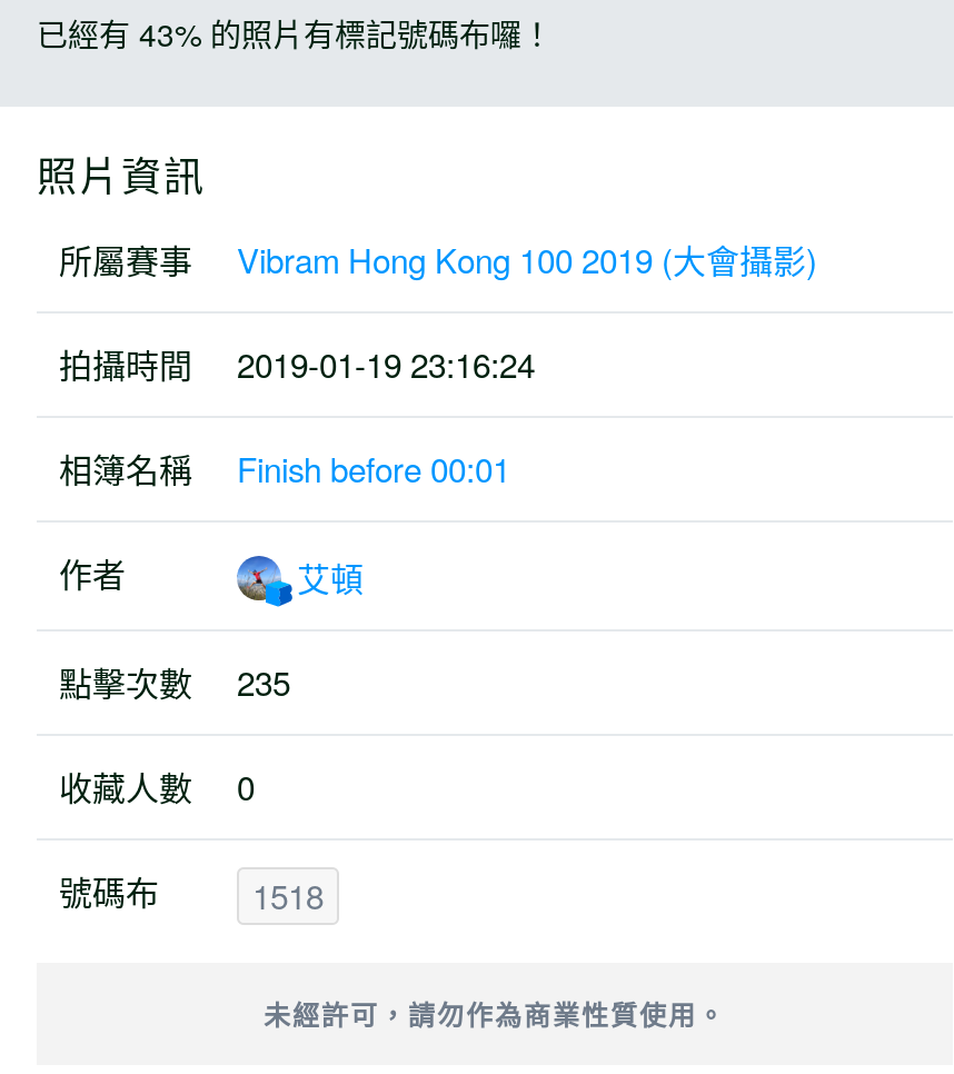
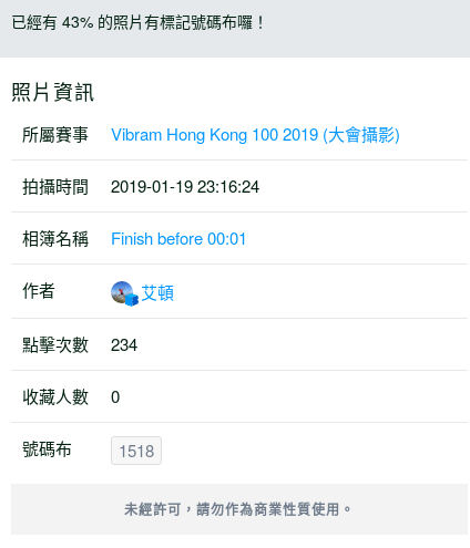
- 點擊次數 235
+ 點擊次數 234
